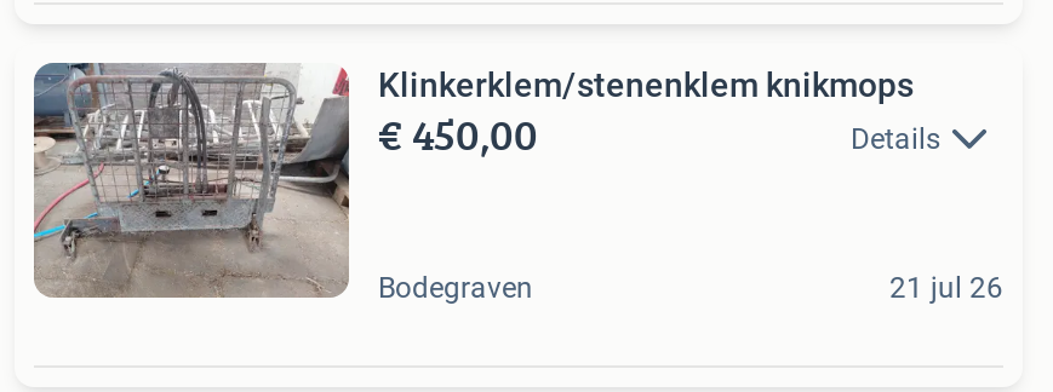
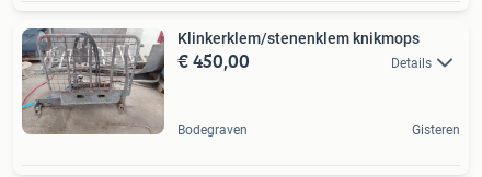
- 21 jul 26
+ Gisteren
